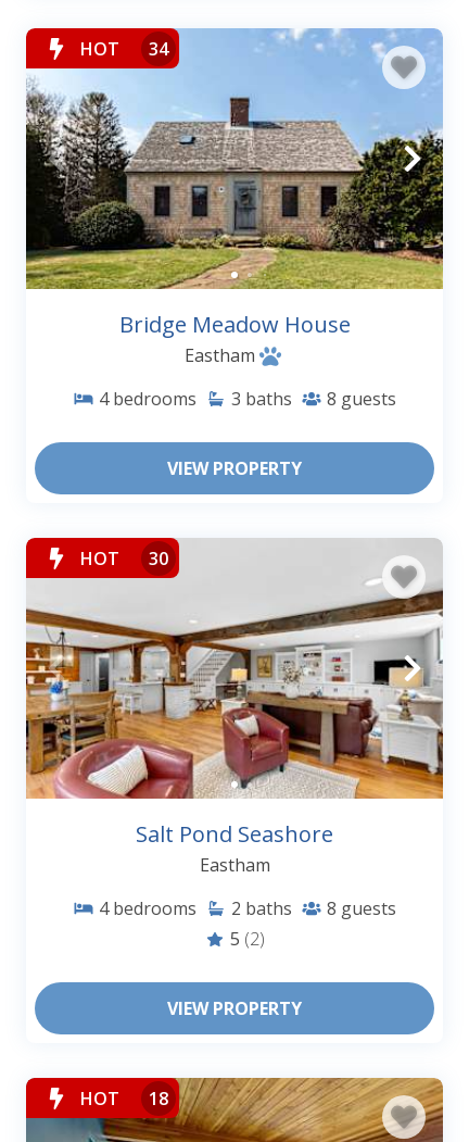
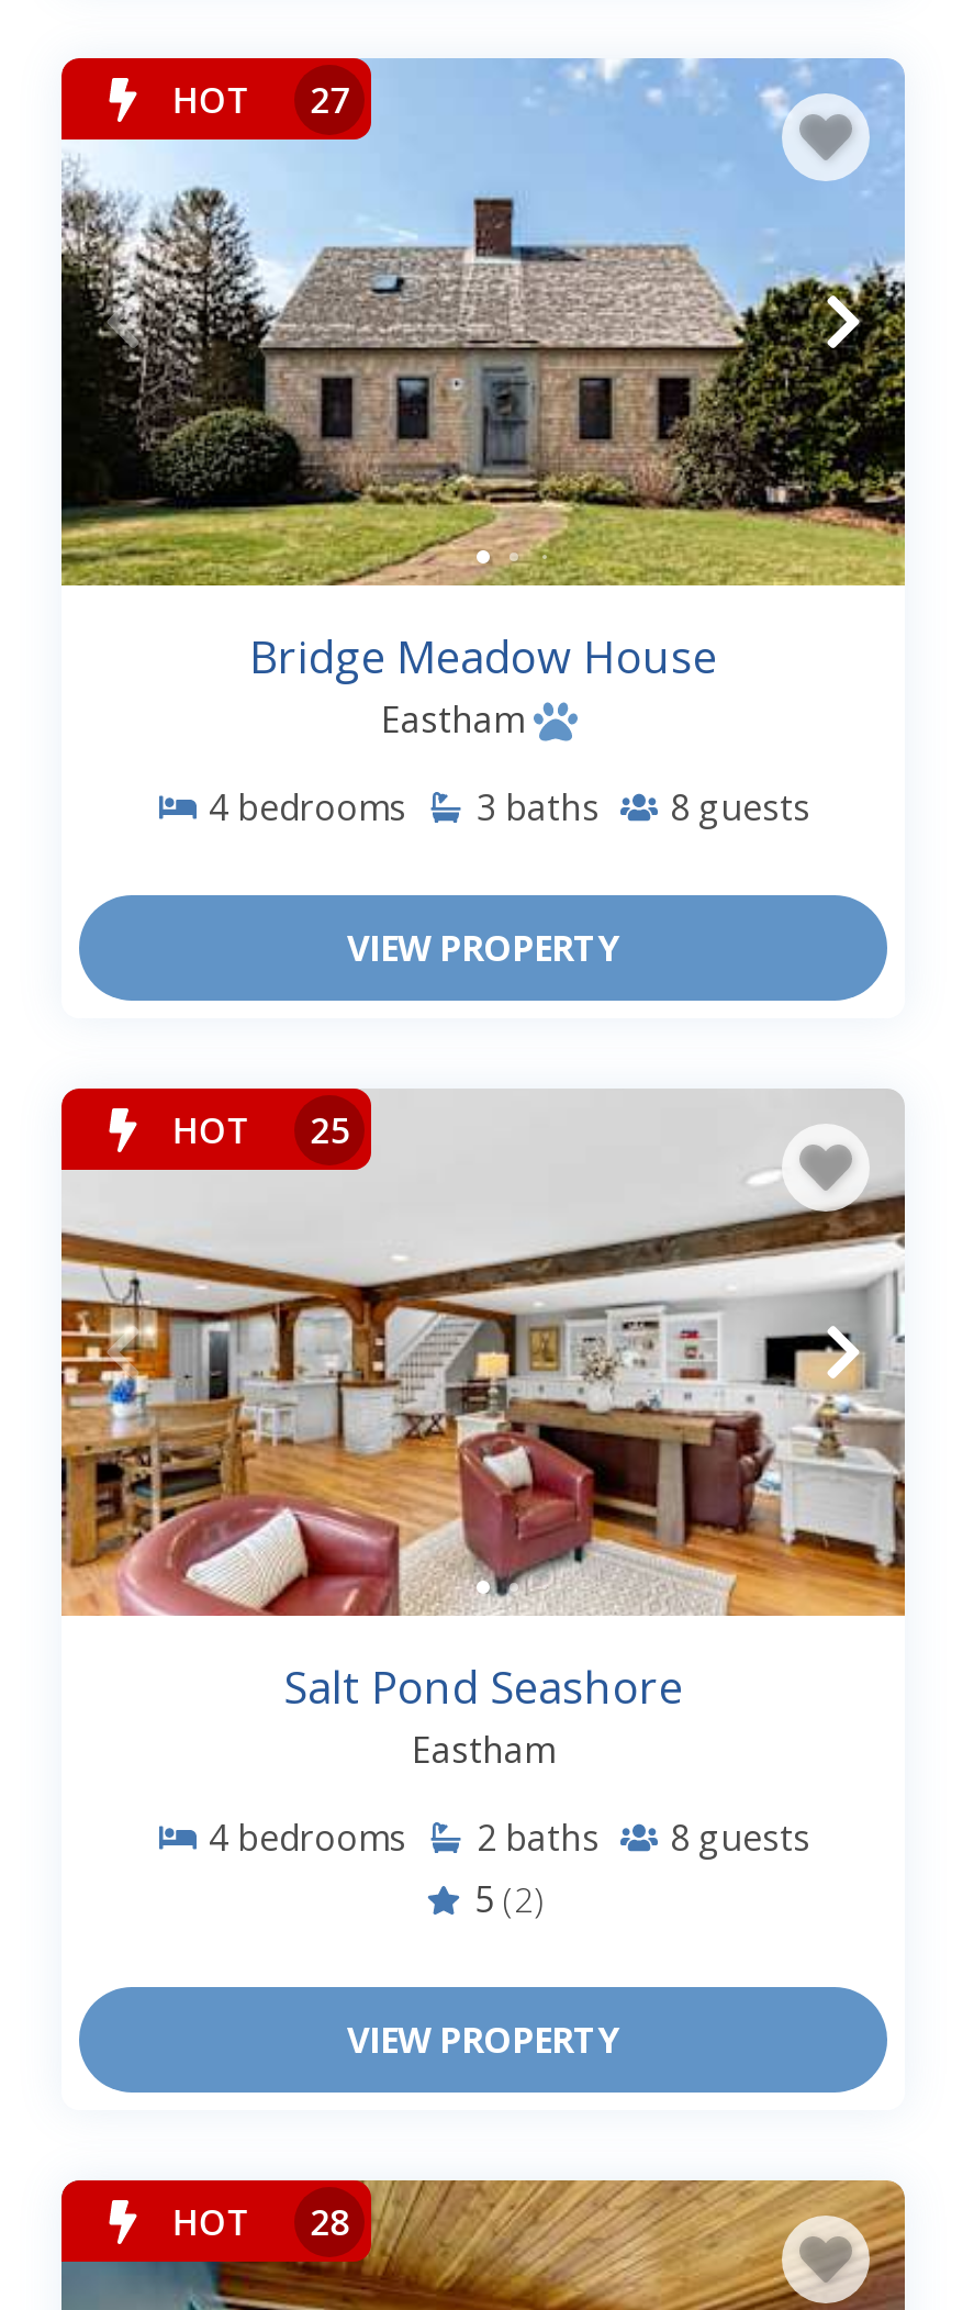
- HOT 34
+ HOT 27

- HOT 30
+ HOT 25

- HOT 18
+ HOT 28
